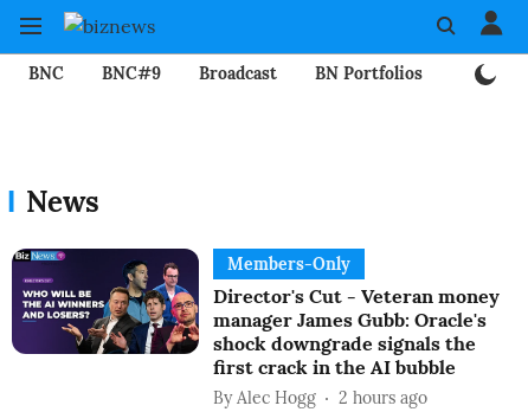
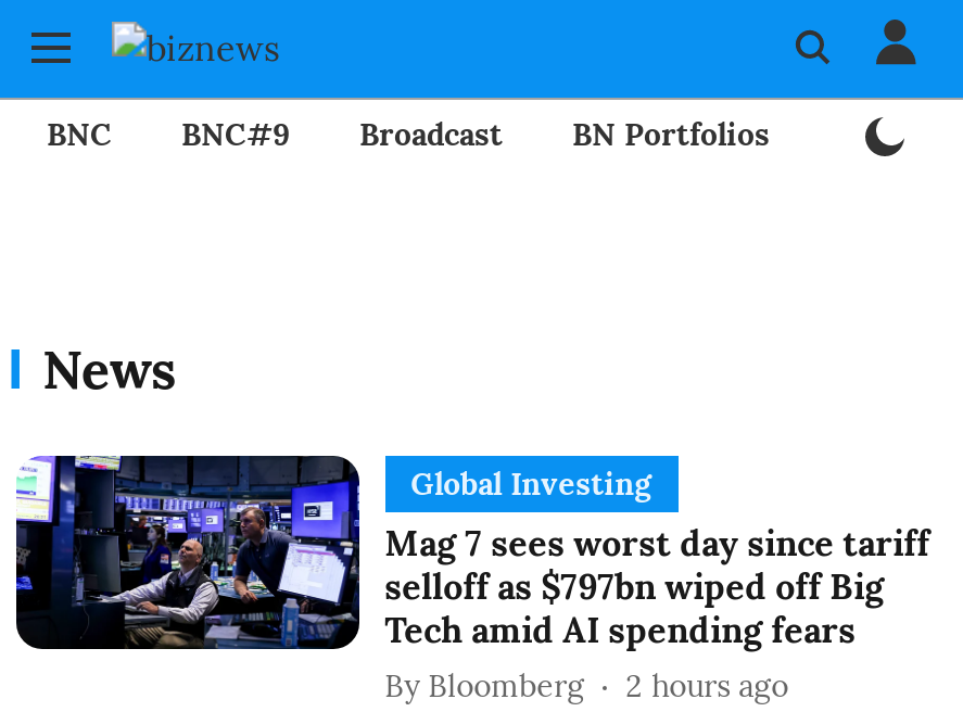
- [image]
- Members-Only
- Director's Cut - Veteran money
- manager James Gubb: Oracle's
- shock downgrade signals the
- first crack in the AI bubble
- By Alec Hogg
+ [image]
+ Global Investing
+ Mag 7 sees worst day since tariff
+ selloff as $797bn wiped off Big
+ Tech amid AI spending fears
+ By Bloomberg
